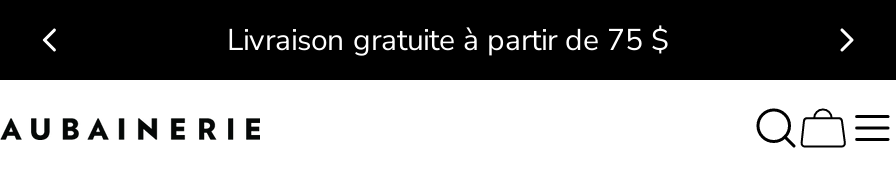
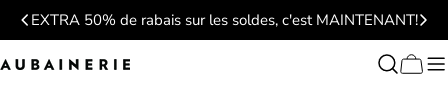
- Livraison gratuite à partir de 75 $
+ EXTRA 50% de rabais sur les soldes, c'est MAINTENANT!
